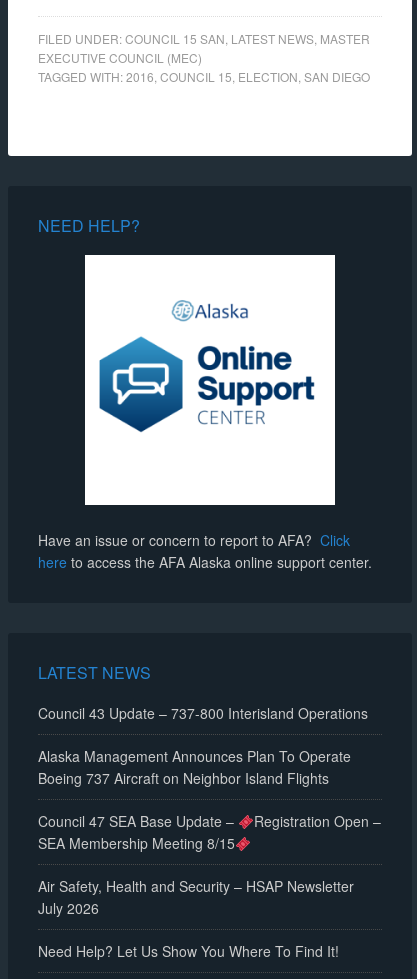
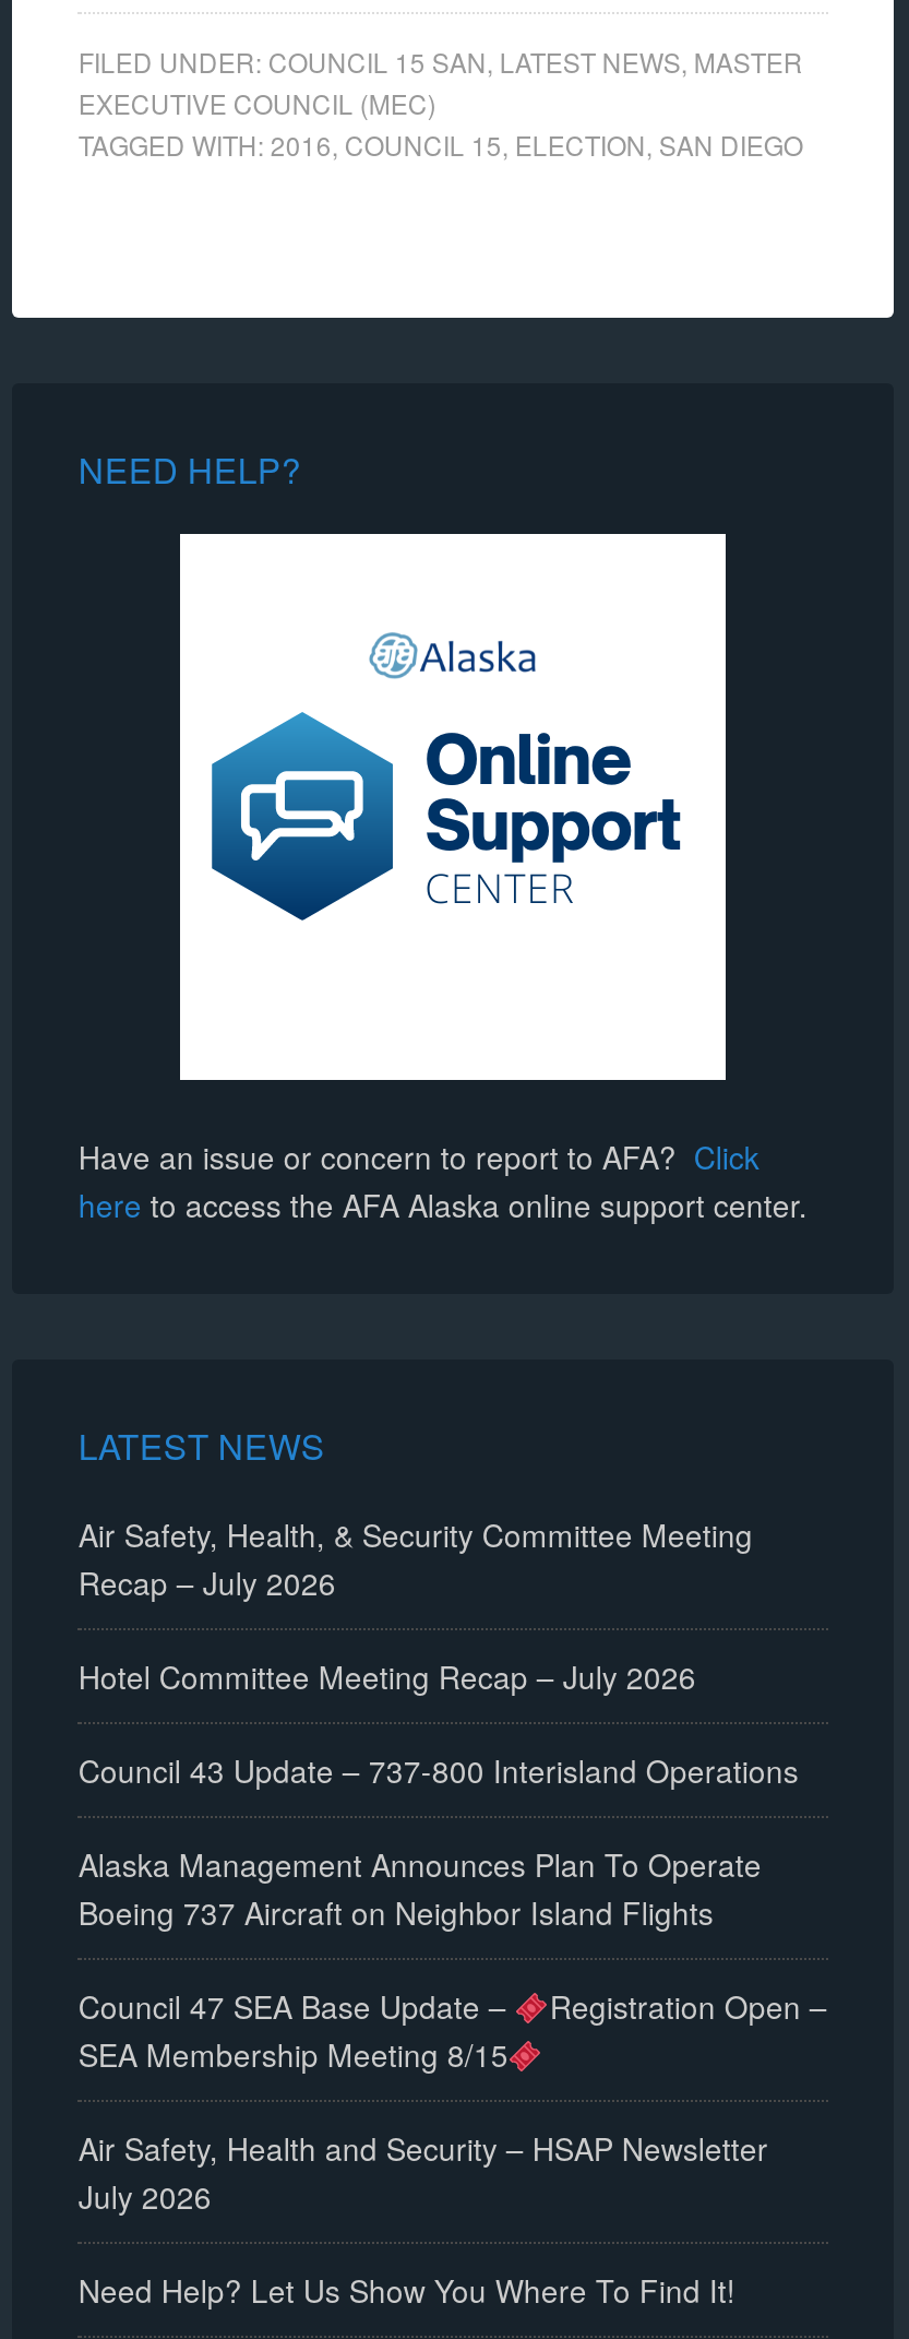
+ Air Safety, Health, & Security Committee Meeting
+ Recap – July 2026
+ Hotel Committee Meeting Recap – July 2026
